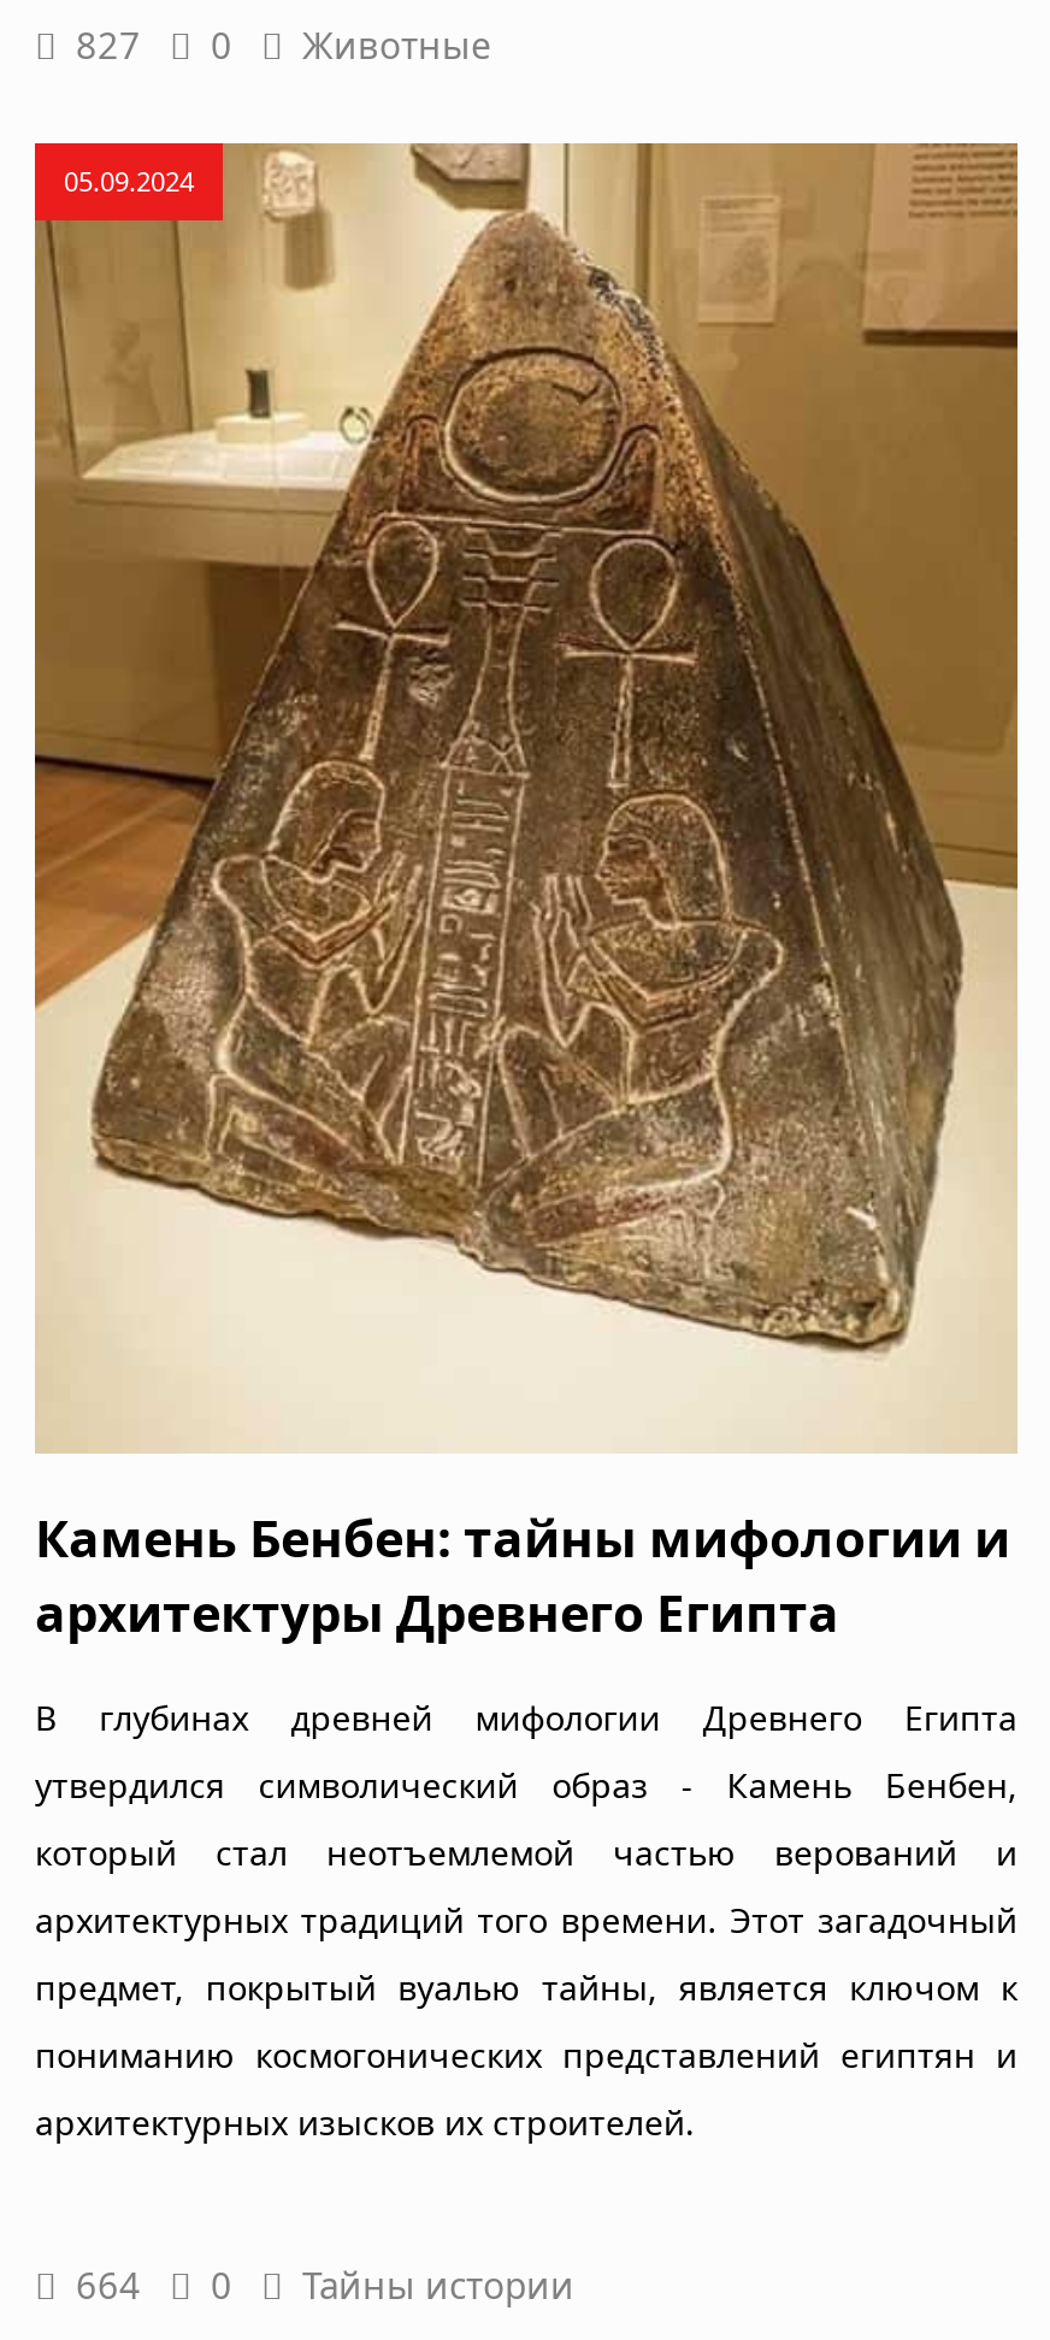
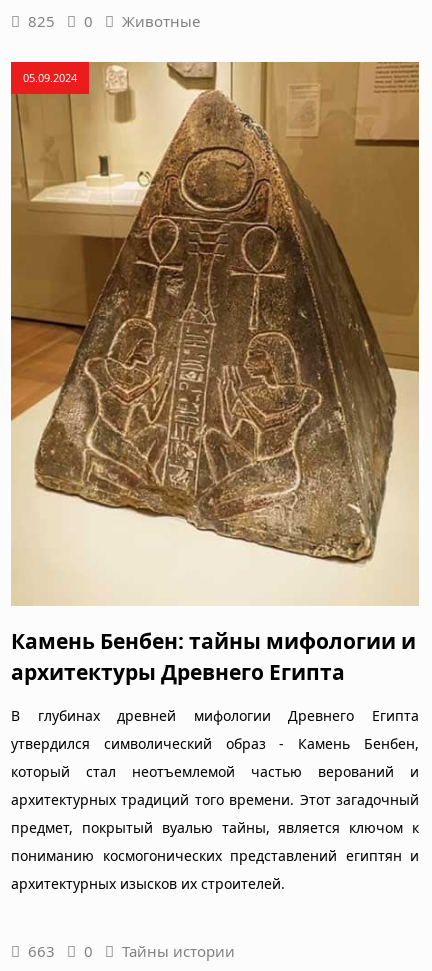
- 827 0 Животные
+ 825 0 Животные

- 664 0 Тайны истории
+ 663 0 Тайны истории
